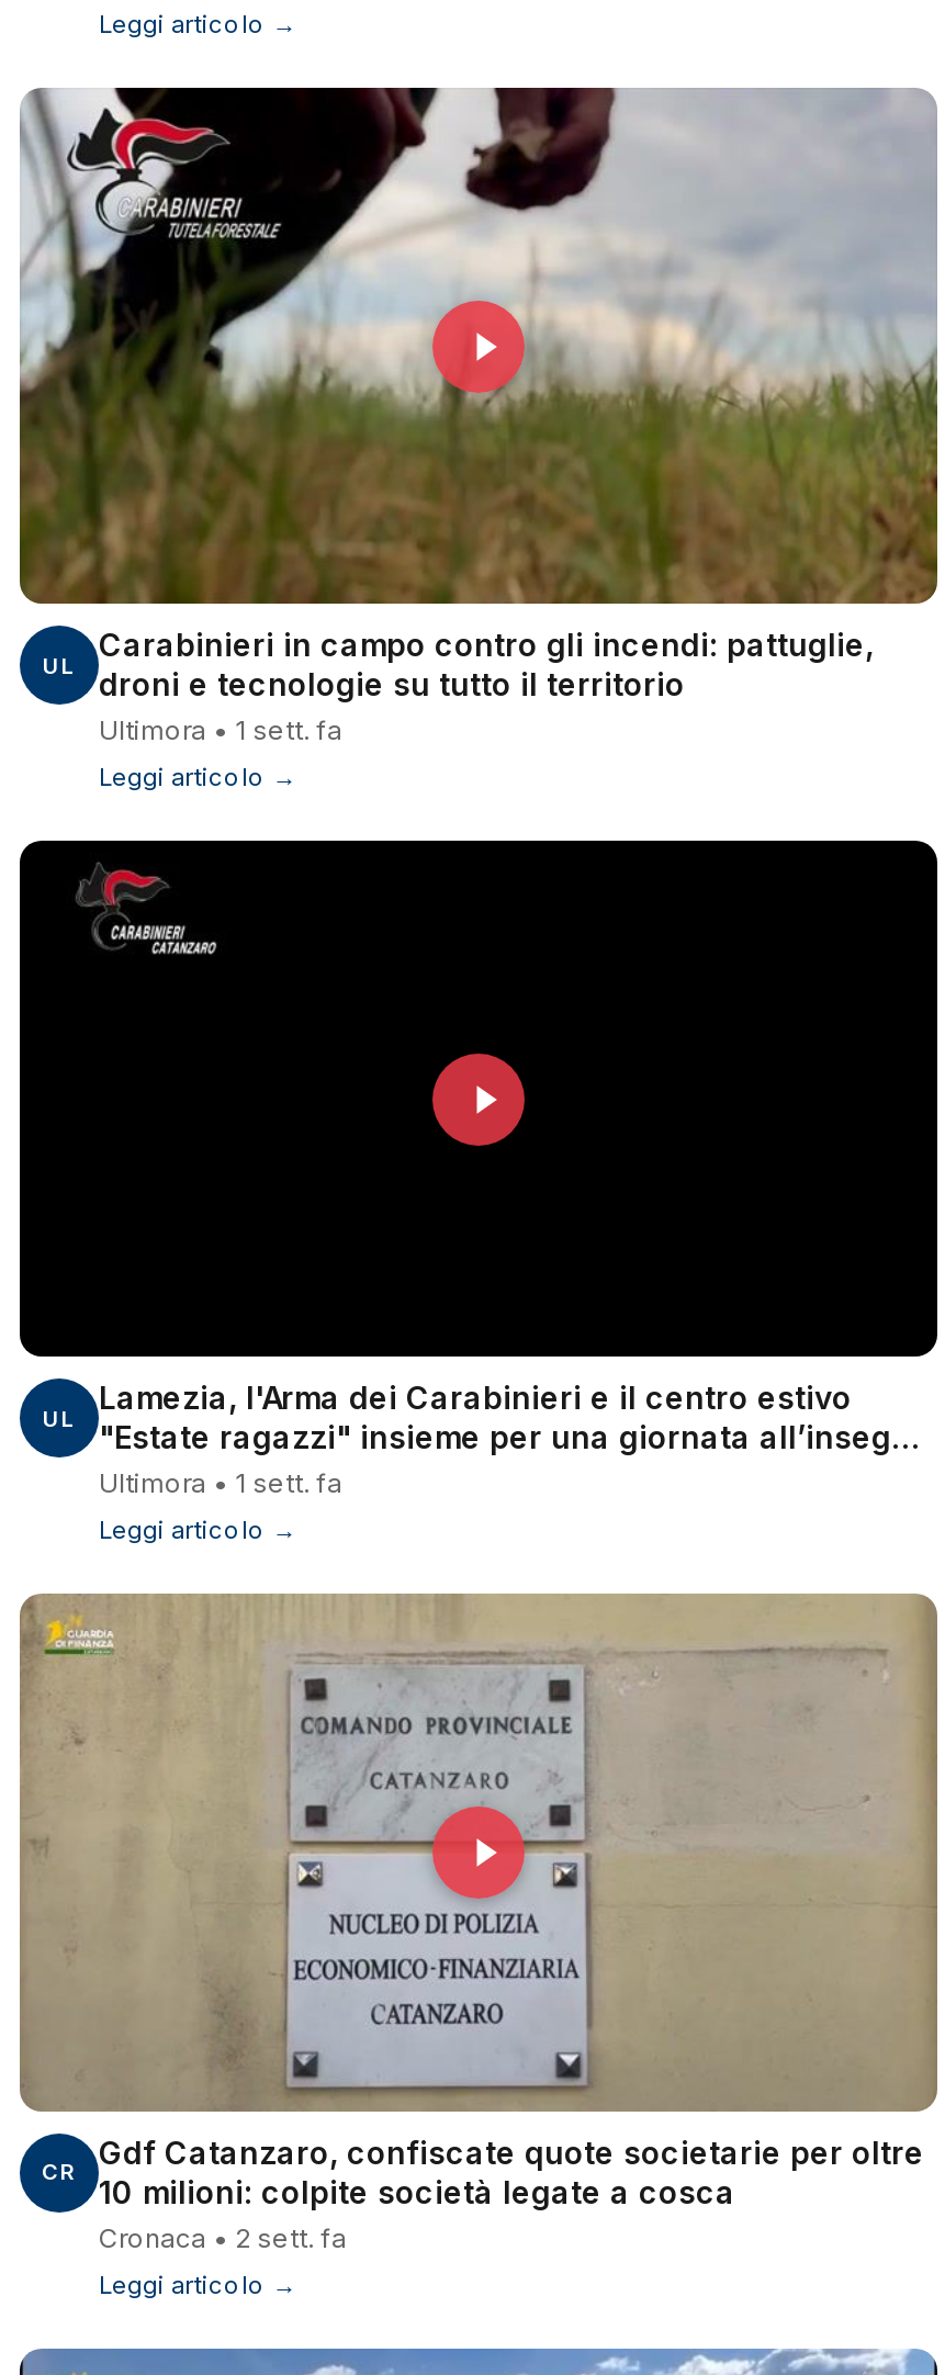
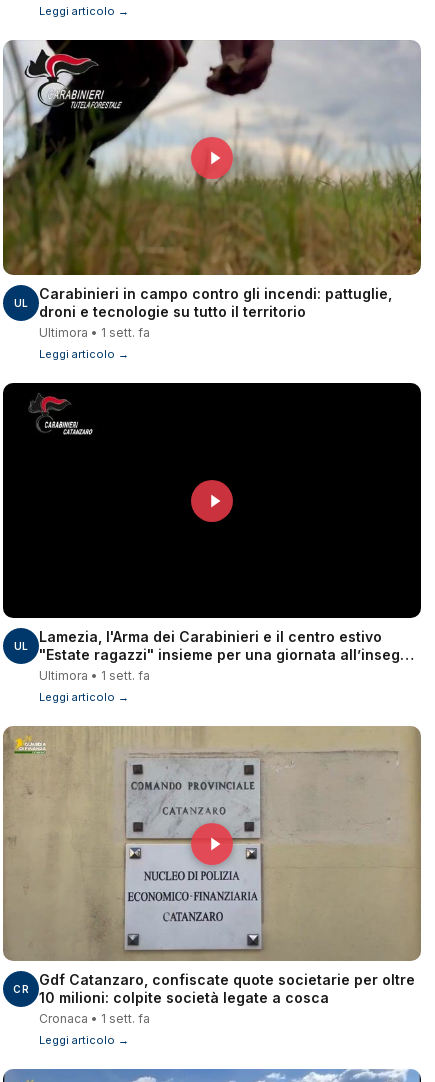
- Cronaca • 2 sett. fa
+ Cronaca • 1 sett. fa
